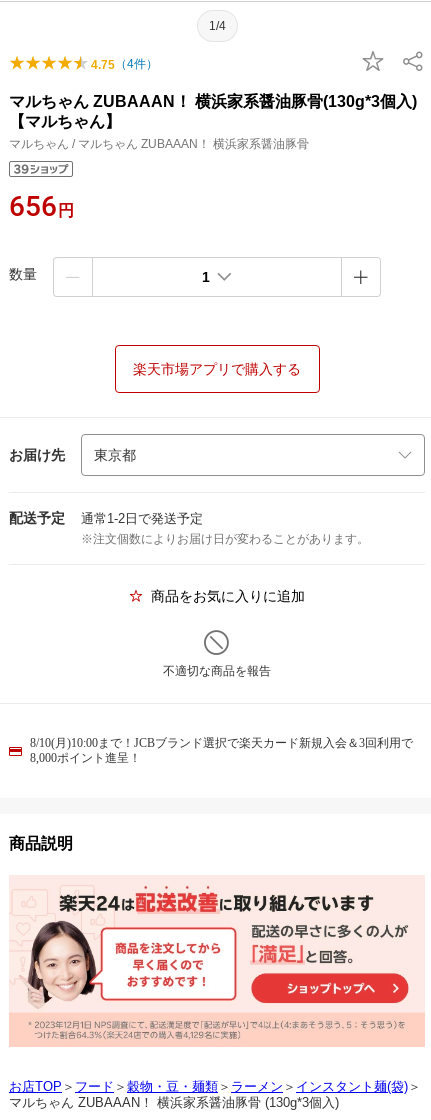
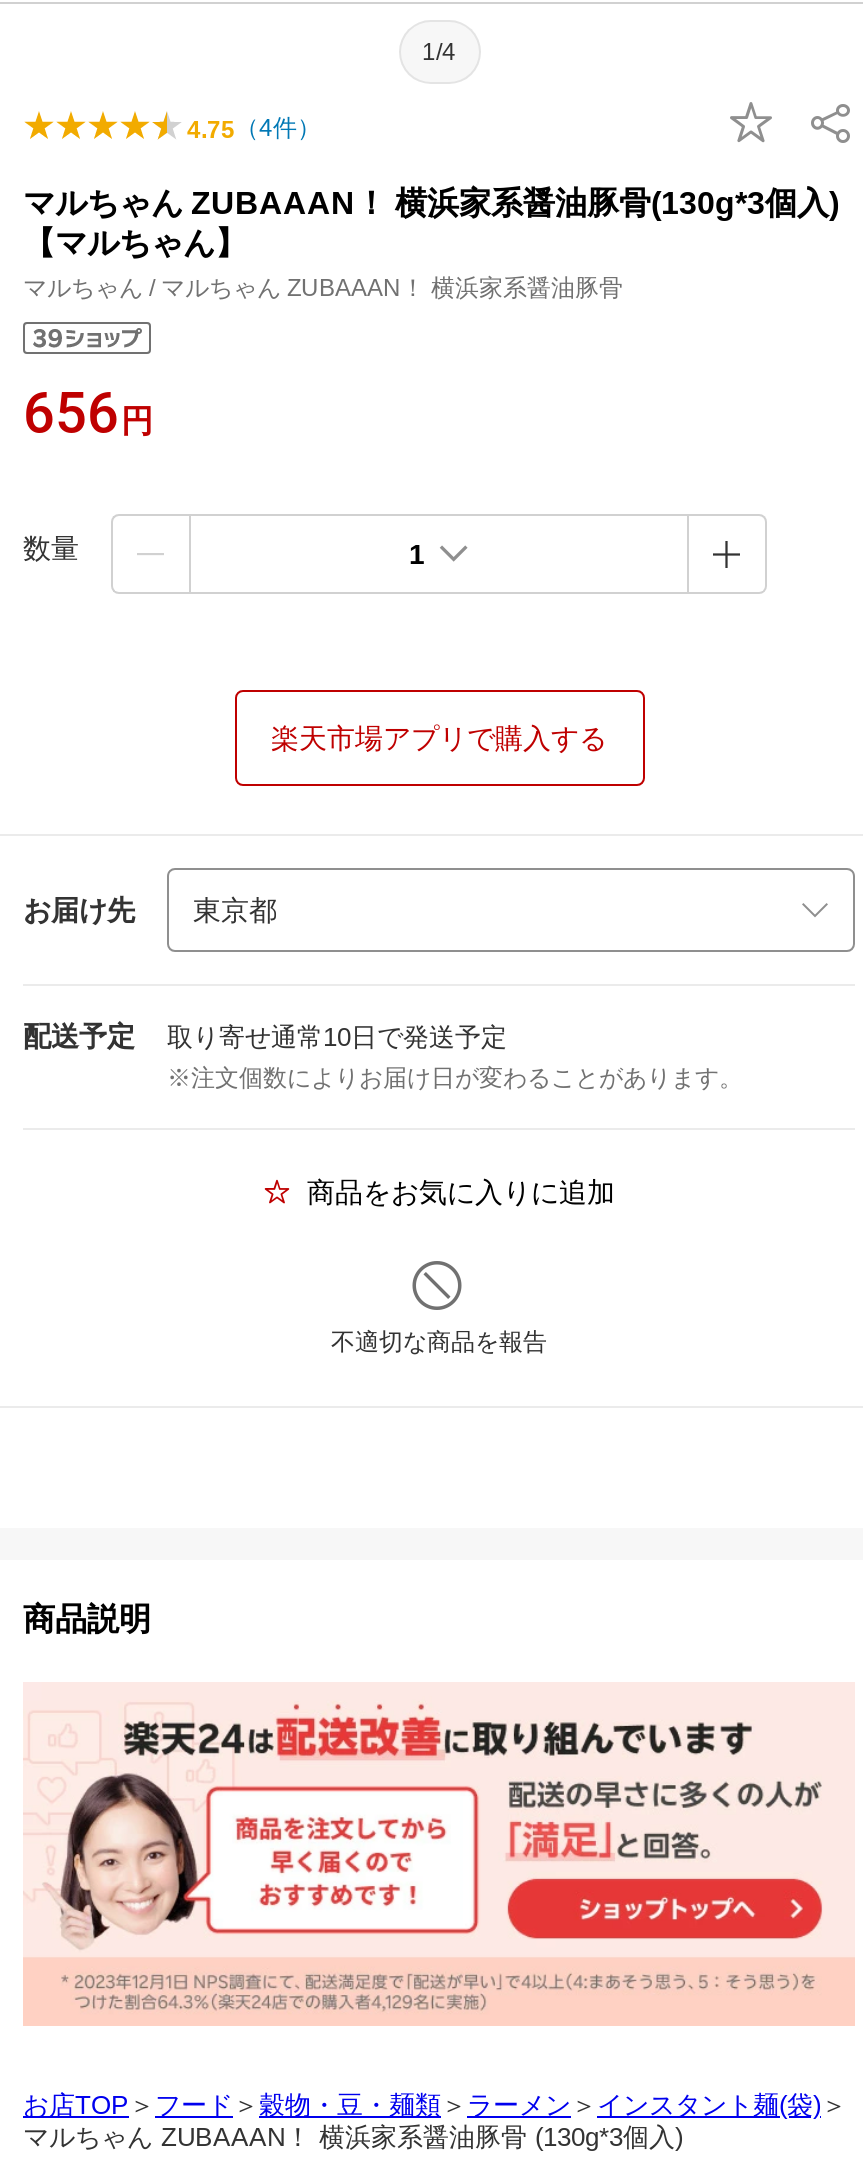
- 通常1-2日で発送予定
+ 取り寄せ通常10日で発送予定

- 8/10(月)10:00まで！JCBブランド選択で楽天カード新規入会＆3回利用で
- 8,000ポイント進呈！
